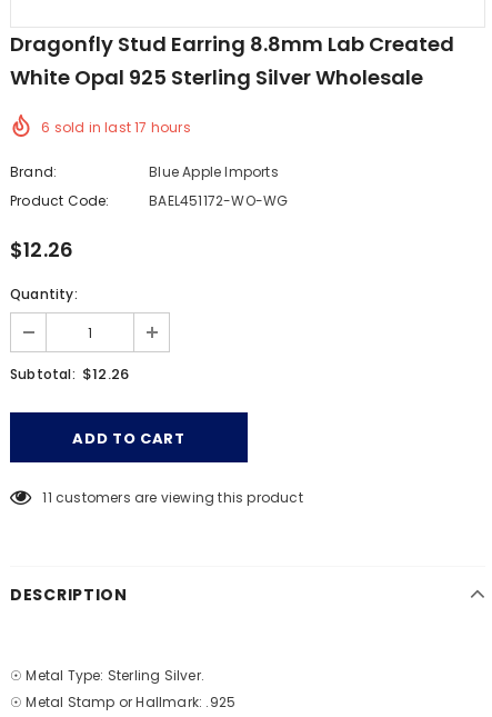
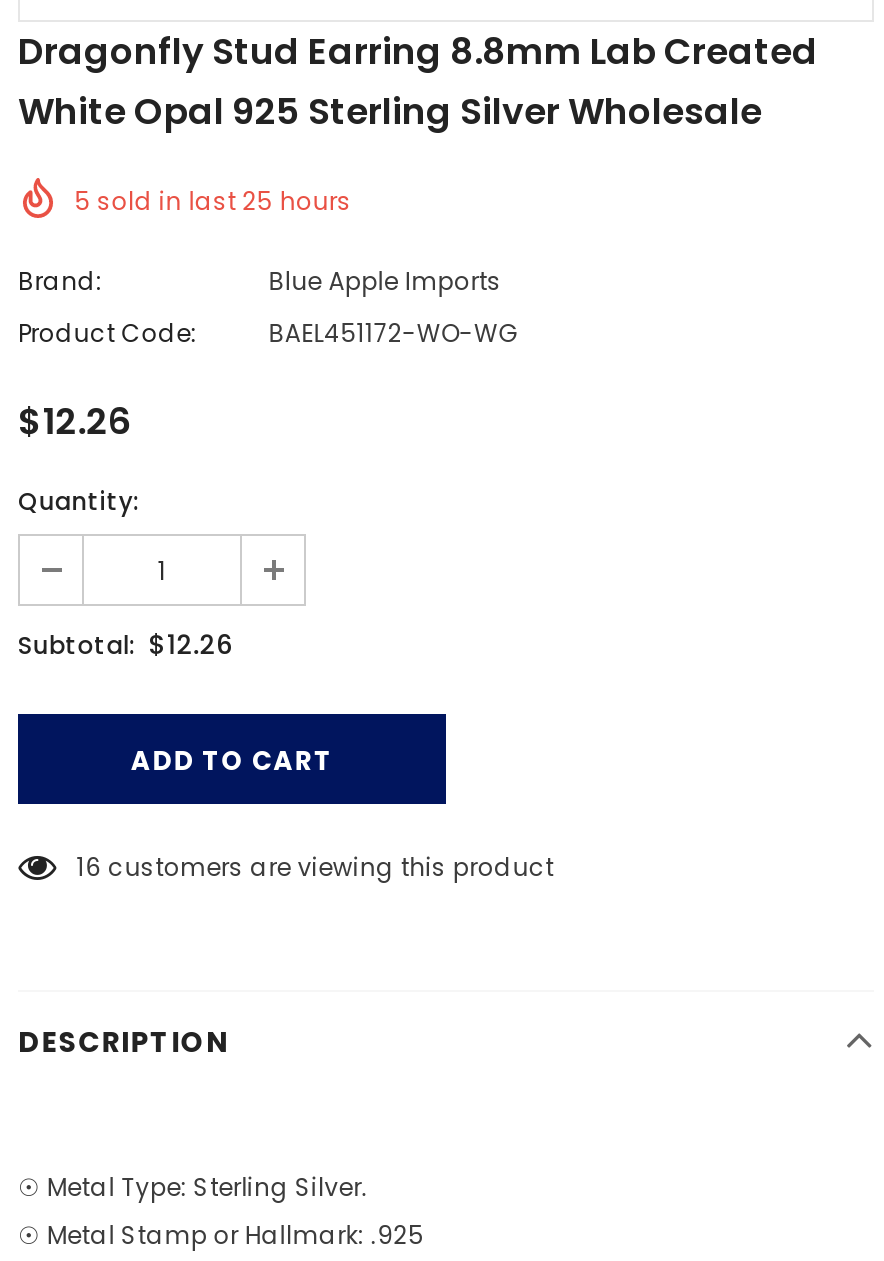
- 6 sold in last 17 hours
+ 5 sold in last 25 hours

- 11 customers are viewing this product
+ 16 customers are viewing this product
